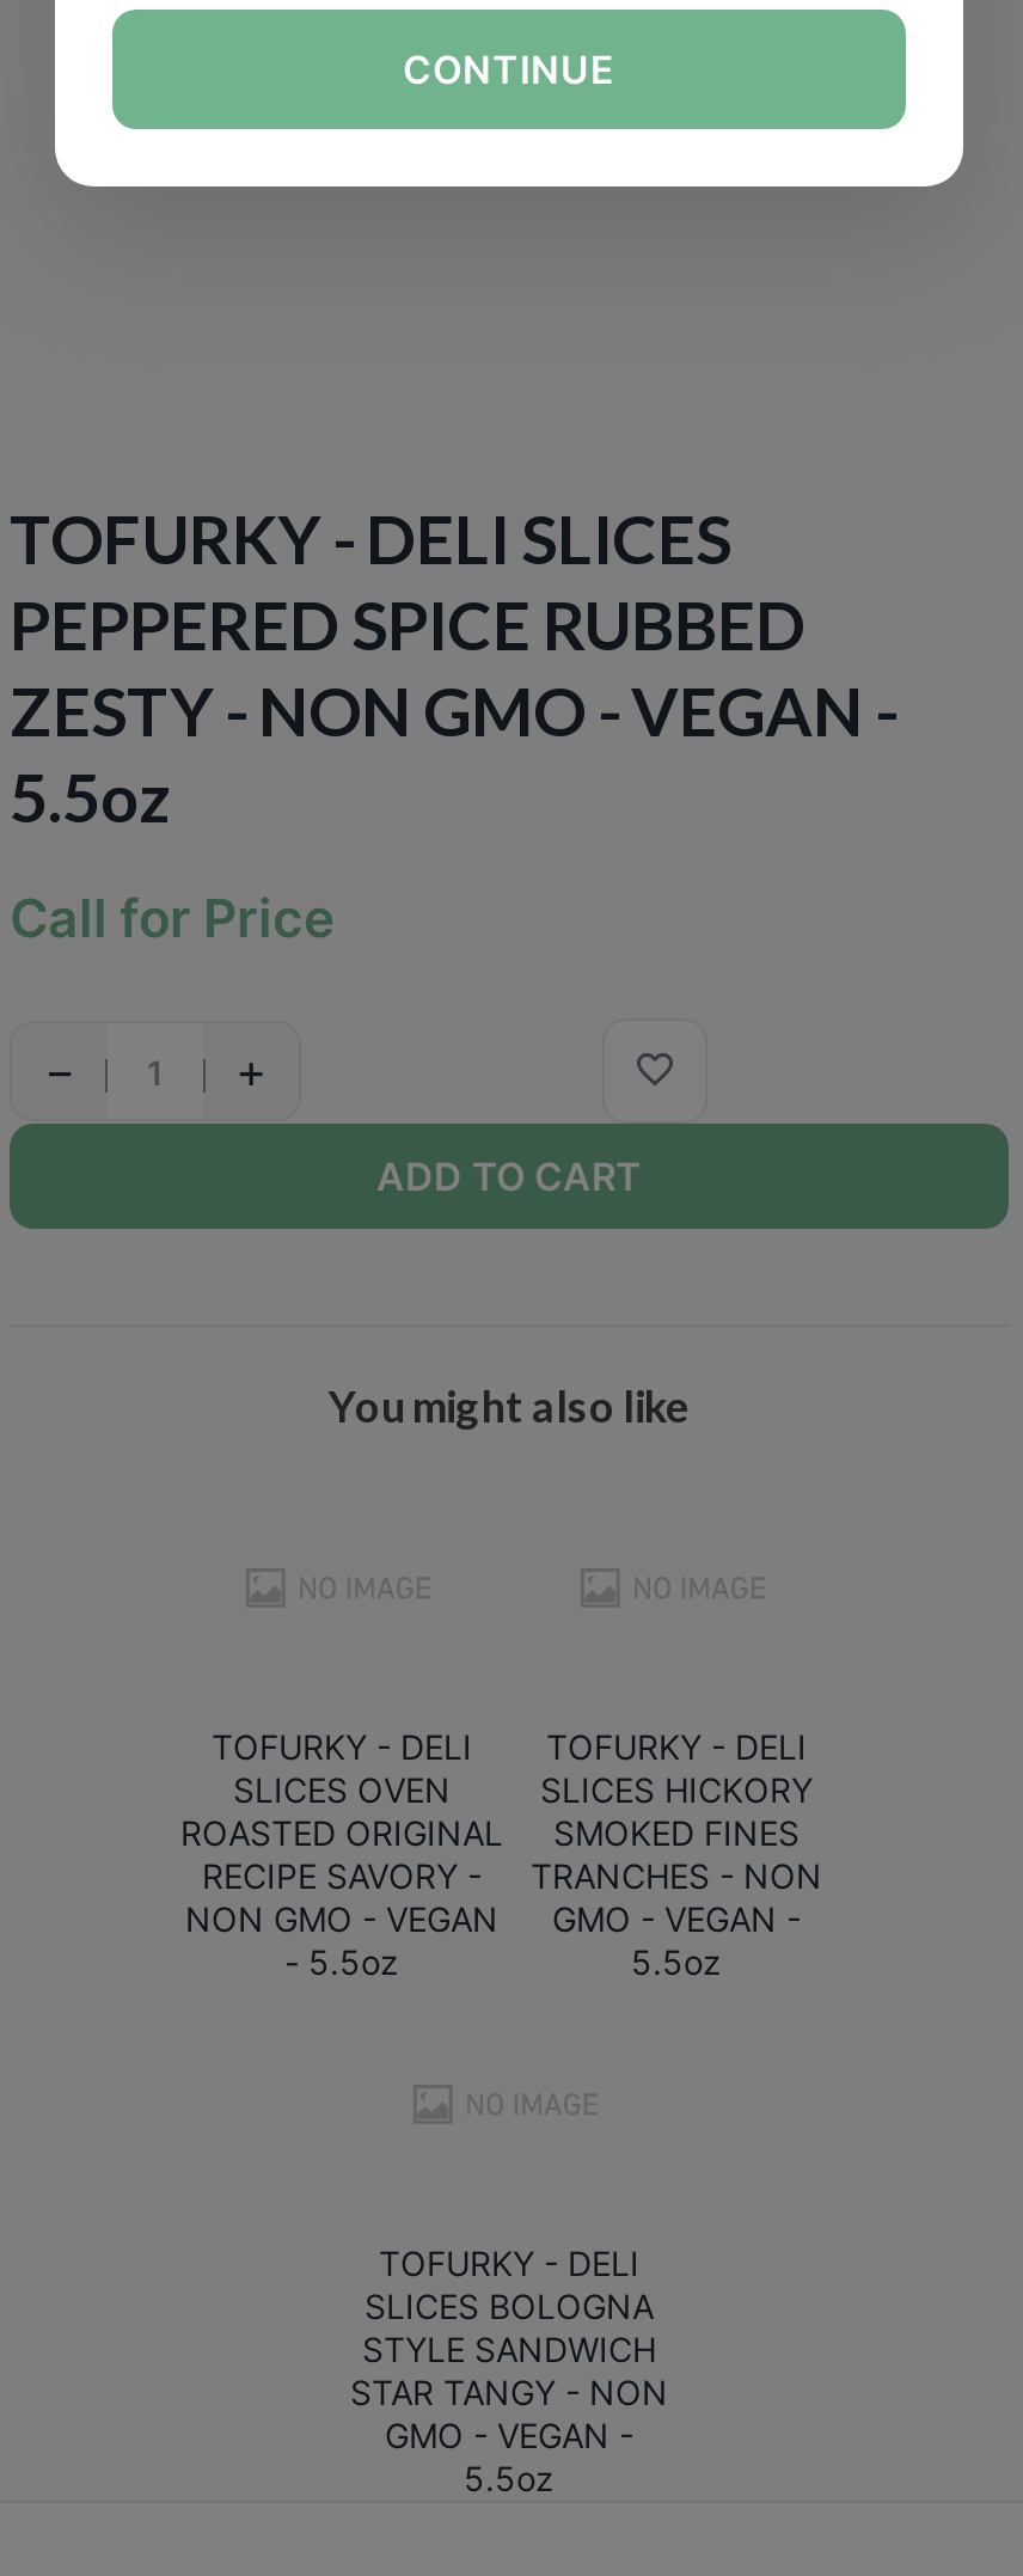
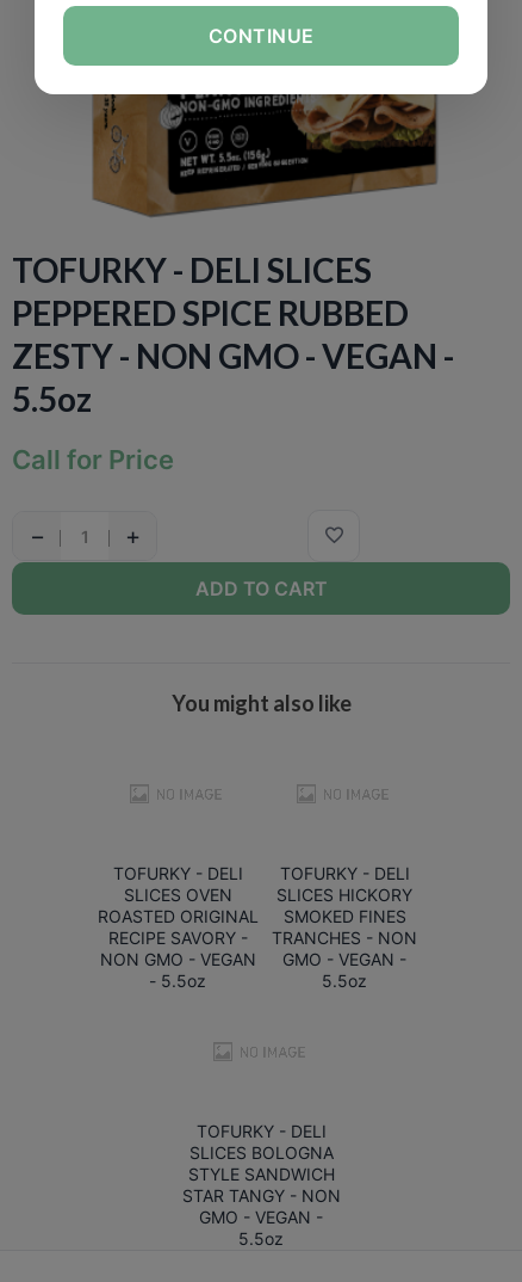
+ [image]
